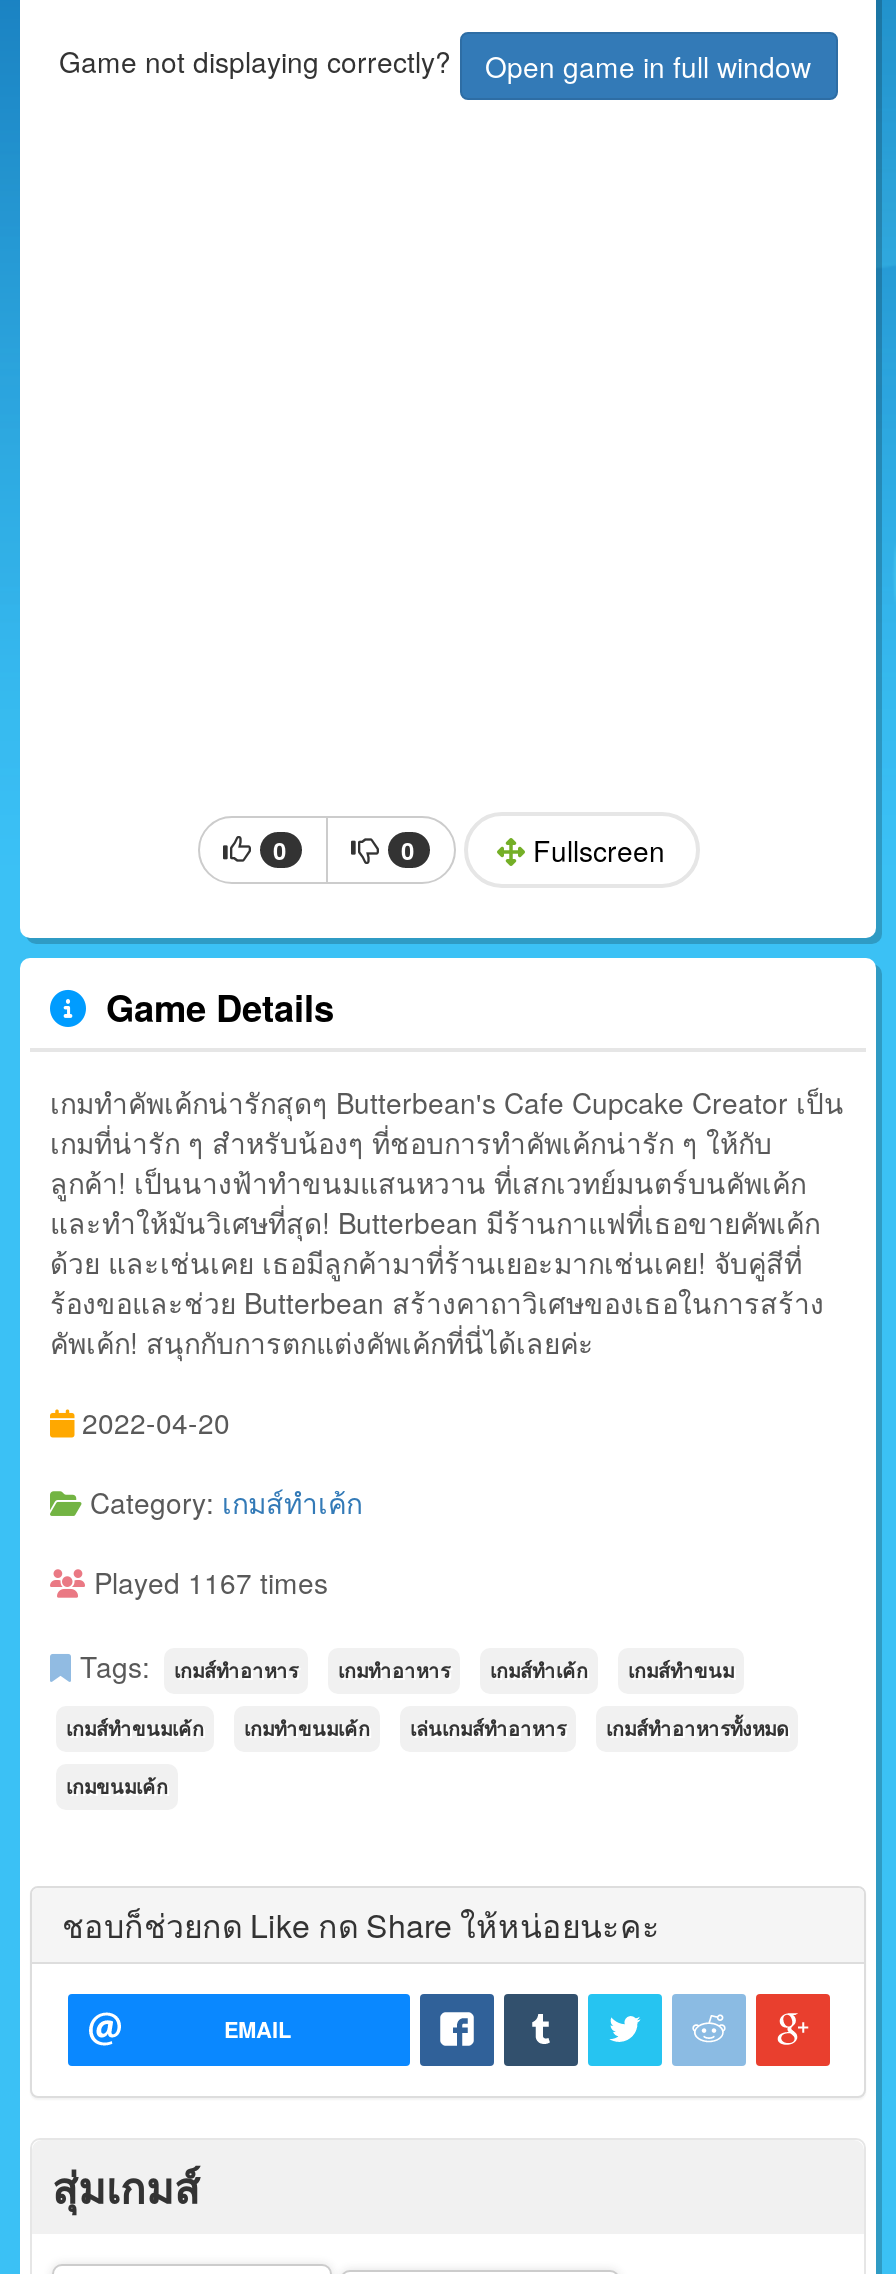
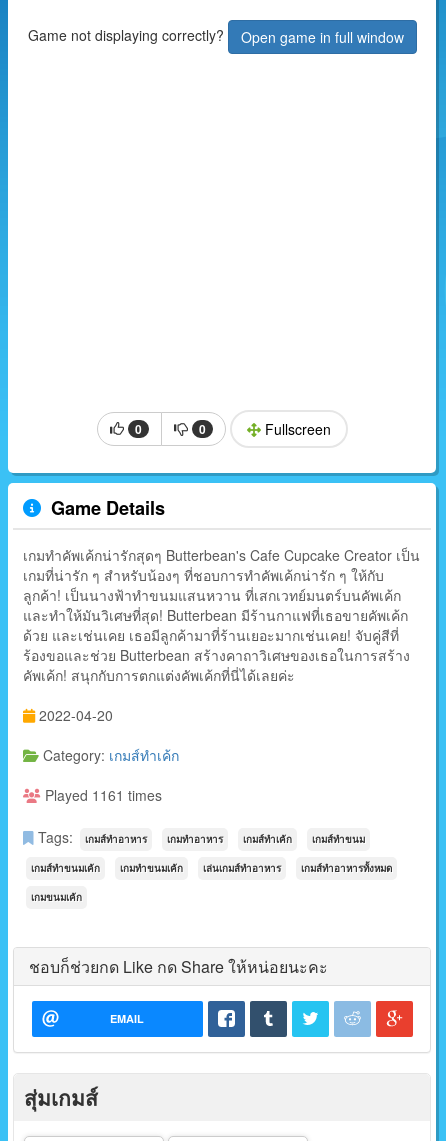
- Played 1167 times
+ Played 1161 times
